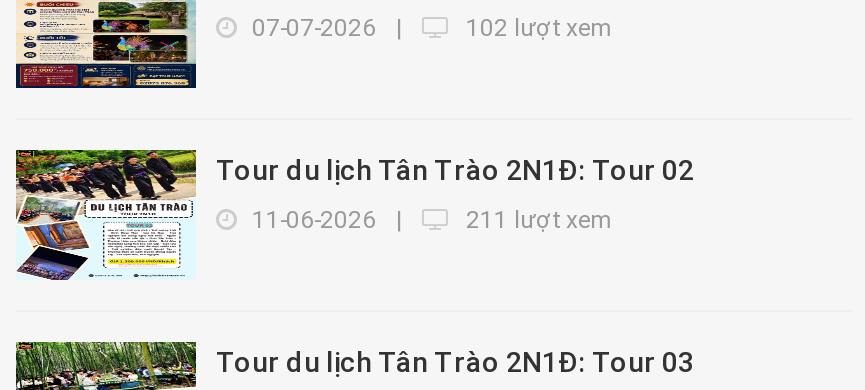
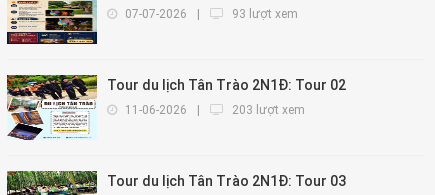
- 102 lượt xem
+ 93 lượt xem

- 211 lượt xem
+ 203 lượt xem
